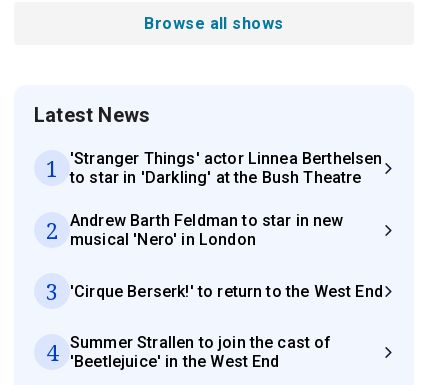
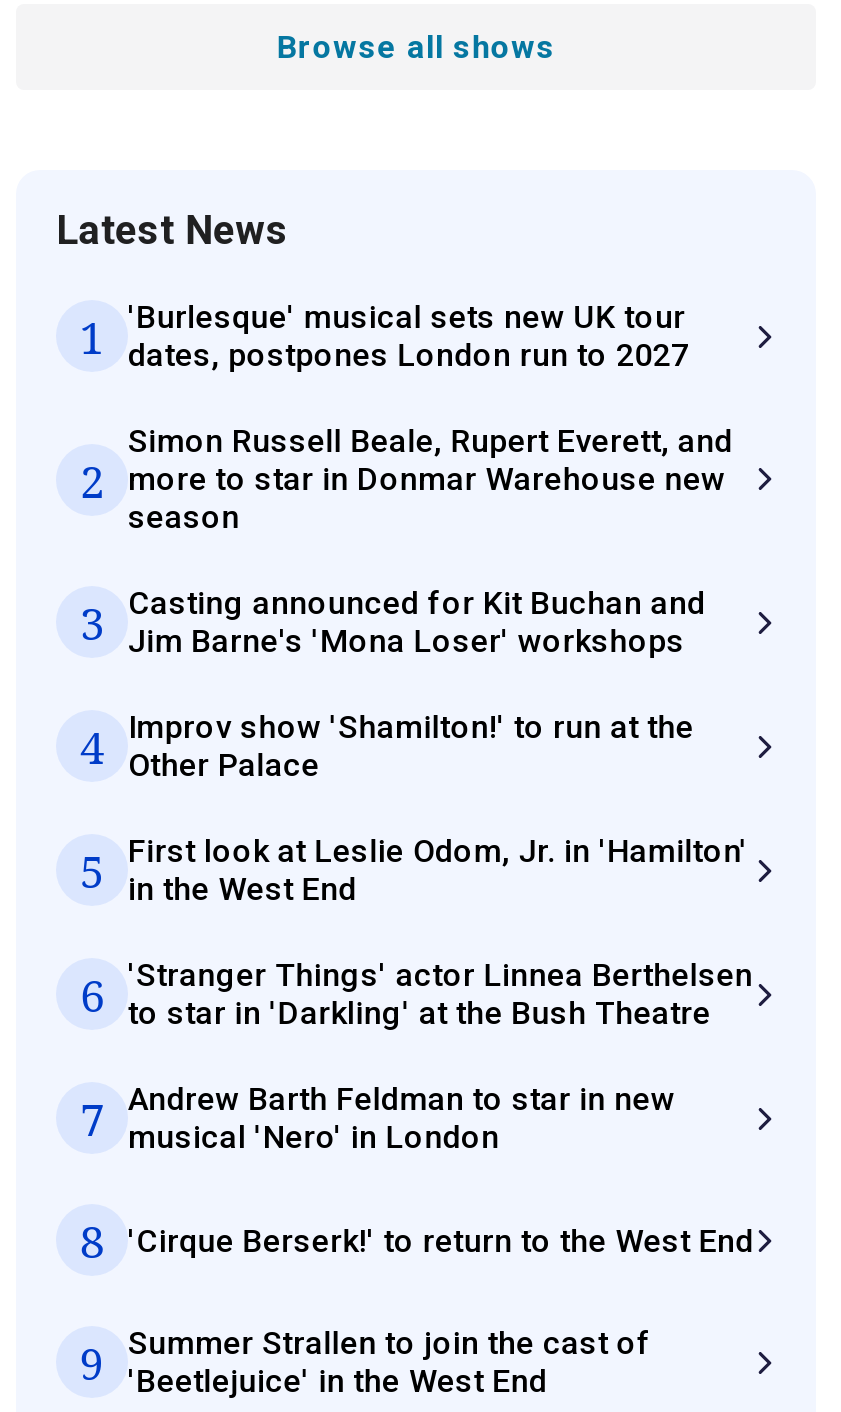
+ 'Burlesque' musical sets new UK tour
+ dates, postpones London run to 2027
+ 2

+ Simon Russell Beale, Rupert Everett, and
+ more to star in Donmar Warehouse new
+ season
+ 3
+ Casting announced for Kit Buchan and
+ Jim Barne's 'Mona Loser' workshops
+ 4
+ Improv show 'Shamilton!' to run at the
+ Other Palace
+ 5
+ First look at Leslie Odom, Jr. in 'Hamilton'
+ in the West End
+ 6

- 2 Andrew Barth Feldman to star in new musical 'Nero' in London
+ 7 Andrew Barth Feldman to star in new musical 'Nero' in London

- 3 'Cirque Berserk!' to return to the West End
+ 8 'Cirque Berserk!' to return to the West End

- 4 Summer Strallen to join the cast of 'Beetlejuice' in the West End
+ 9 Summer Strallen to join the cast of 'Beetlejuice' in the West End
